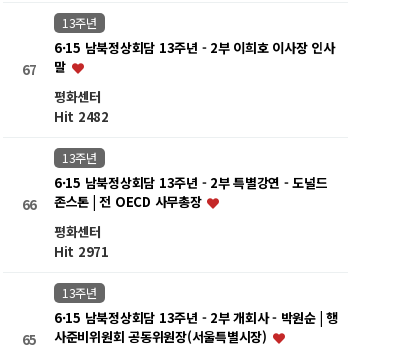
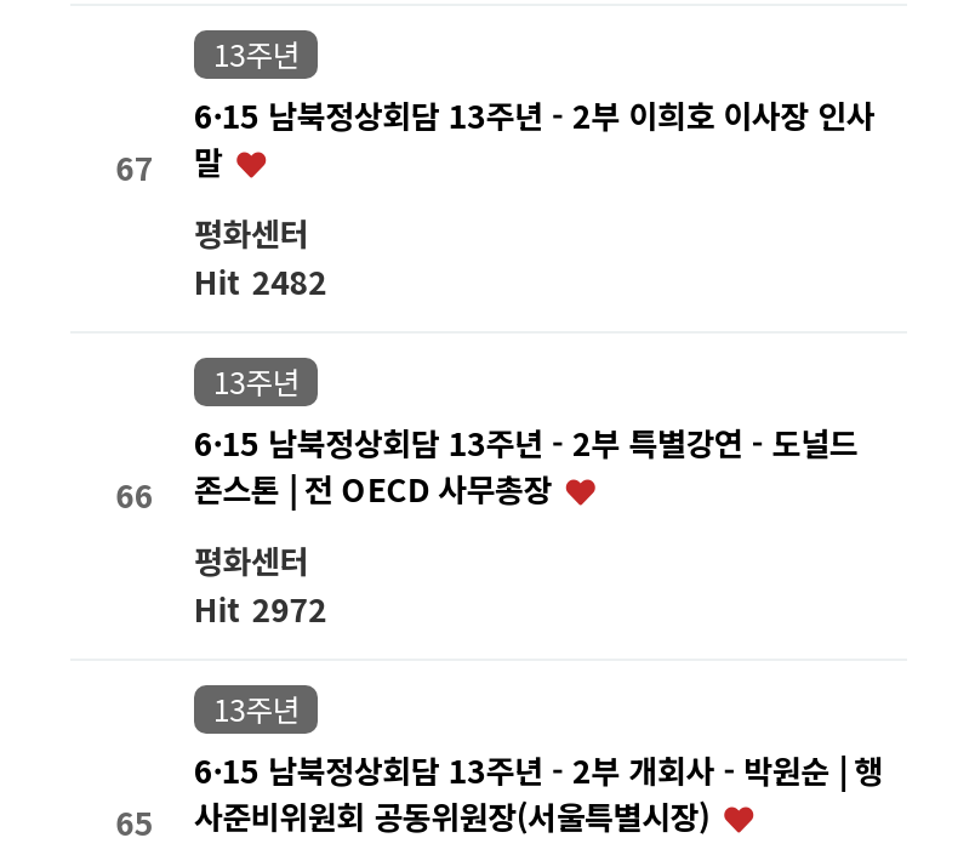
- Hit 2971
+ Hit 2972
